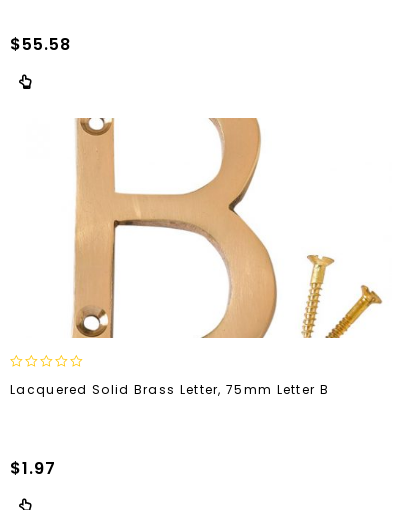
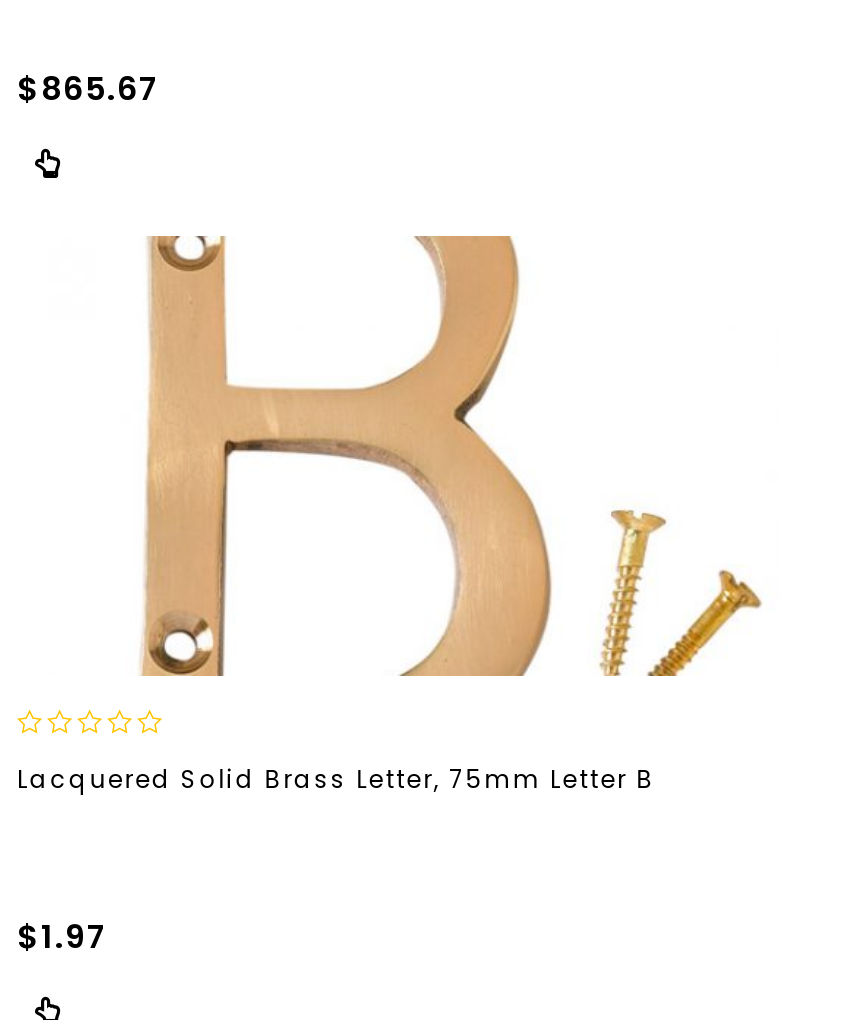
- $55.58
+ $865.67
